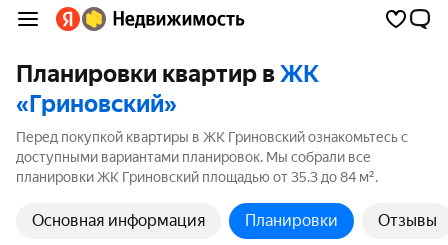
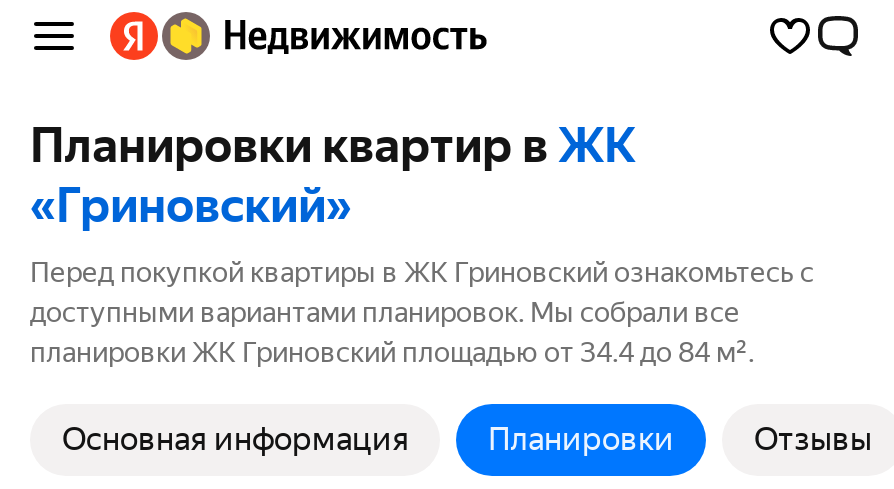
- планировки ЖК Гриновский площадью от 35.3 до 84 м².
+ планировки ЖК Гриновский площадью от 34.4 до 84 м².
